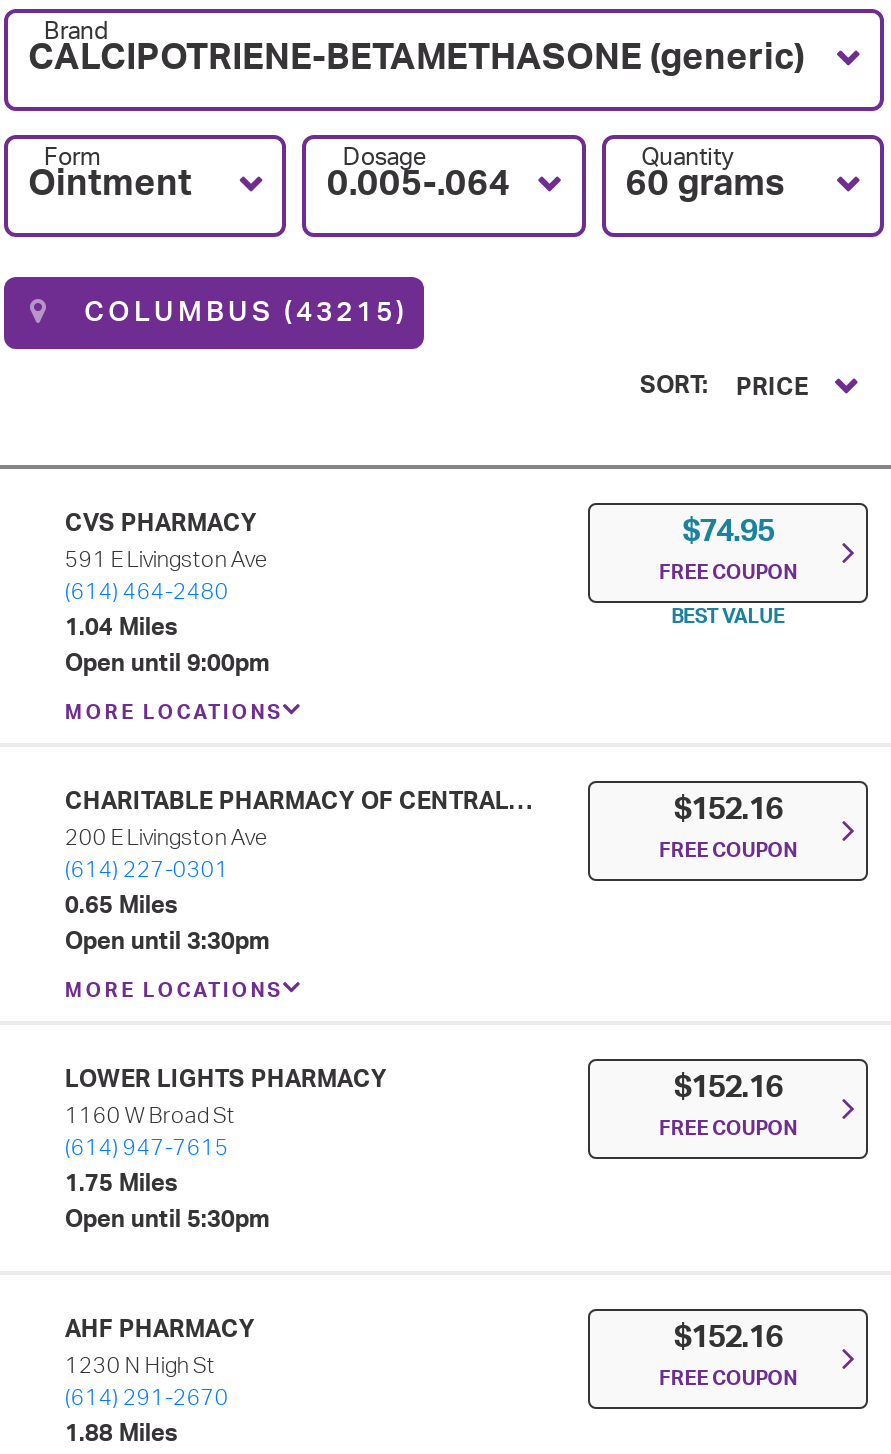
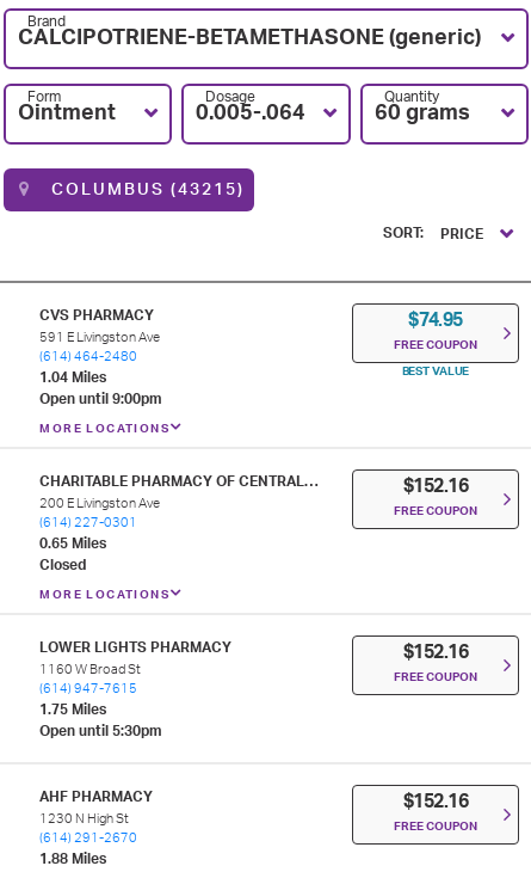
- Open until 3:30pm
+ Closed
